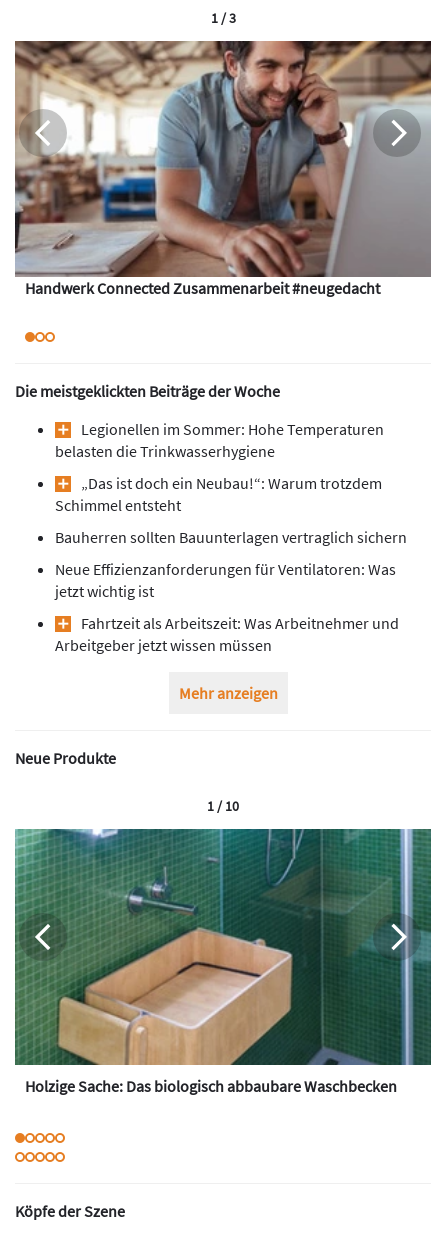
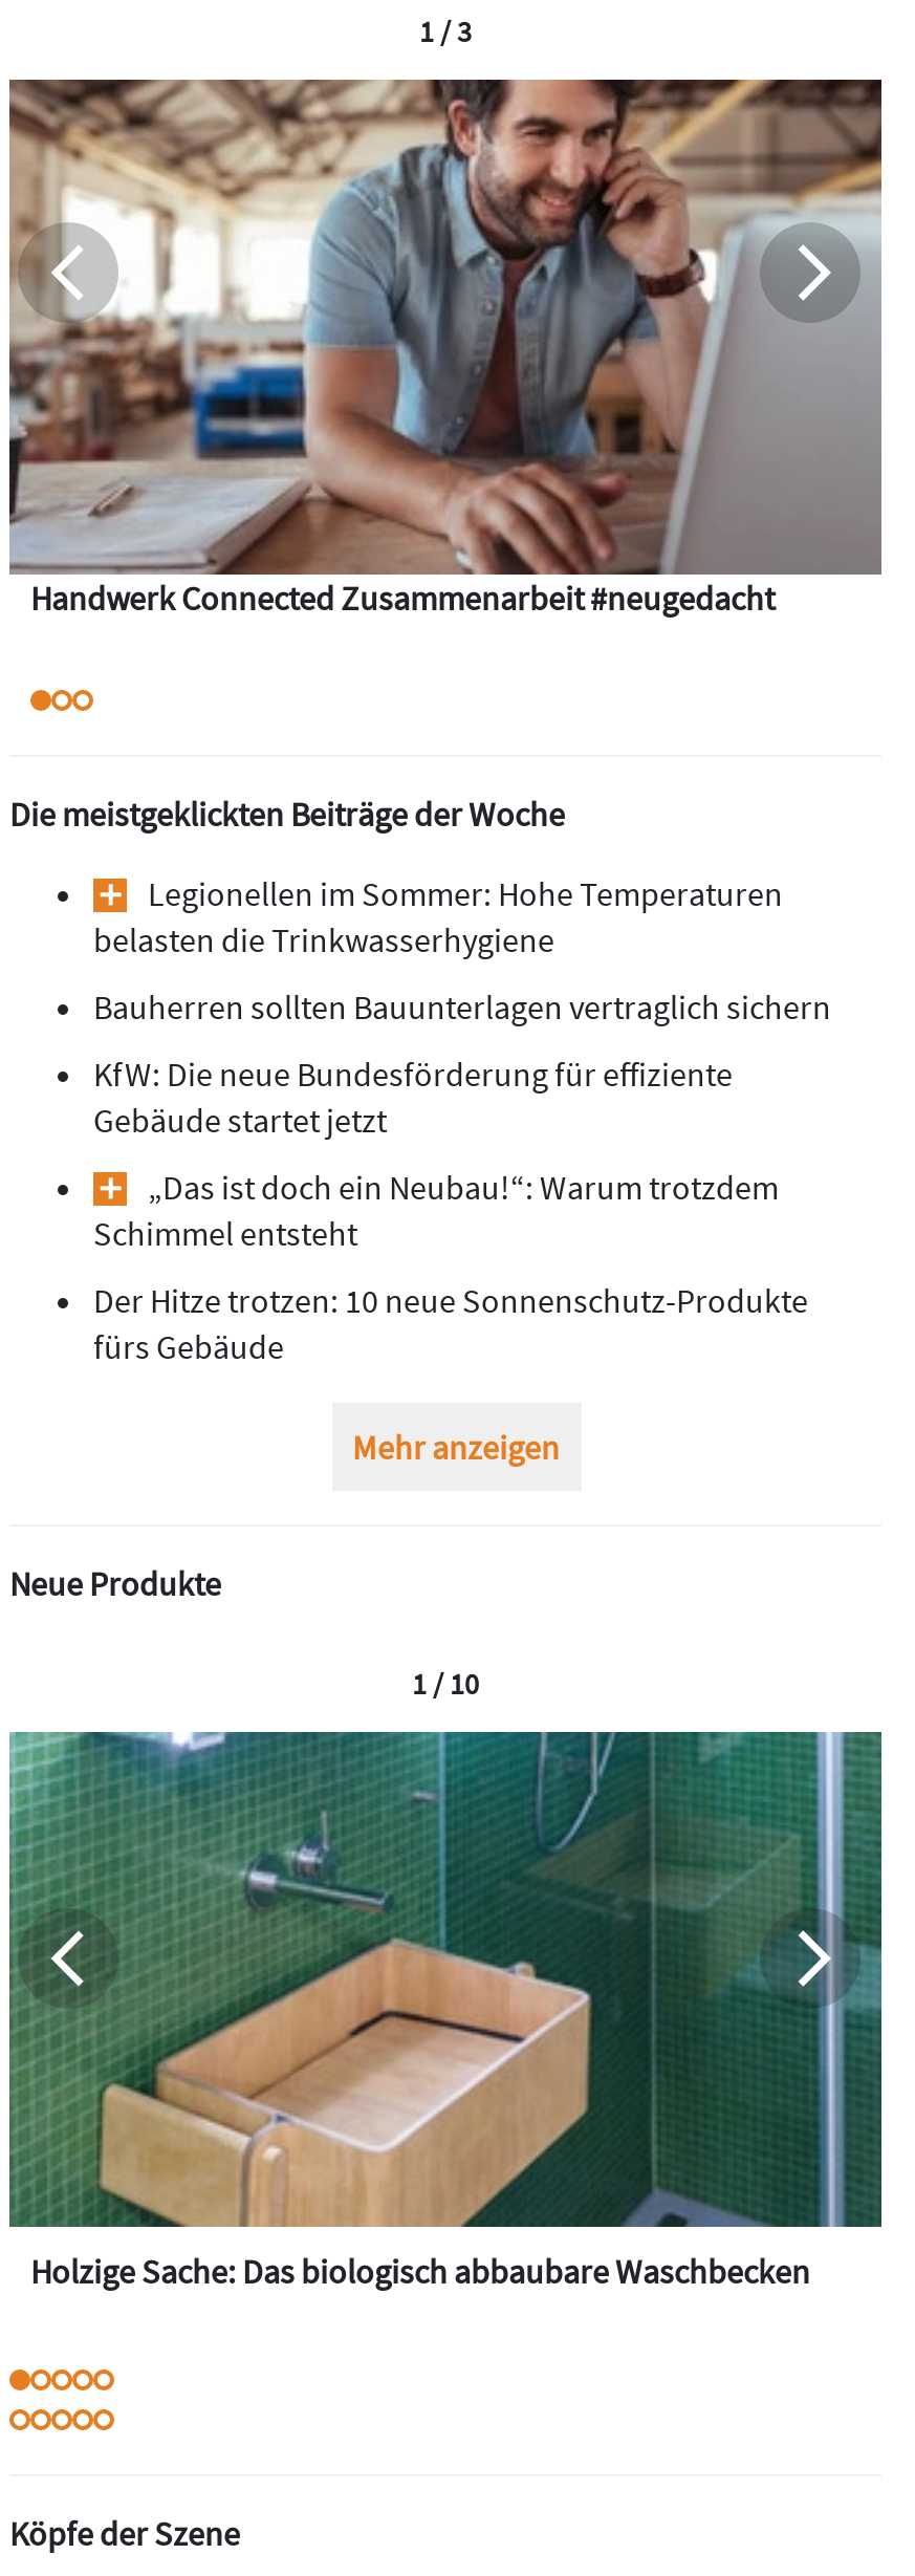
+ KfW: Die neue Bundesförderung für effiziente
+ Gebäude startet jetzt

moved down: „Das ist doch ein Neubau!“: Warum trotzdem | Schimmel entsteht

moved up: Bauherren sollten Bauunterlagen vertraglich sichern

- Neue Effizienzanforderungen für Ventilatoren: Was
- jetzt wichtig ist
- Fahrtzeit als Arbeitszeit: Was Arbeitnehmer und
- Arbeitgeber jetzt wissen müssen
+ Der Hitze trotzen: 10 neue Sonnenschutz-Produkte
+ fürs Gebäude
